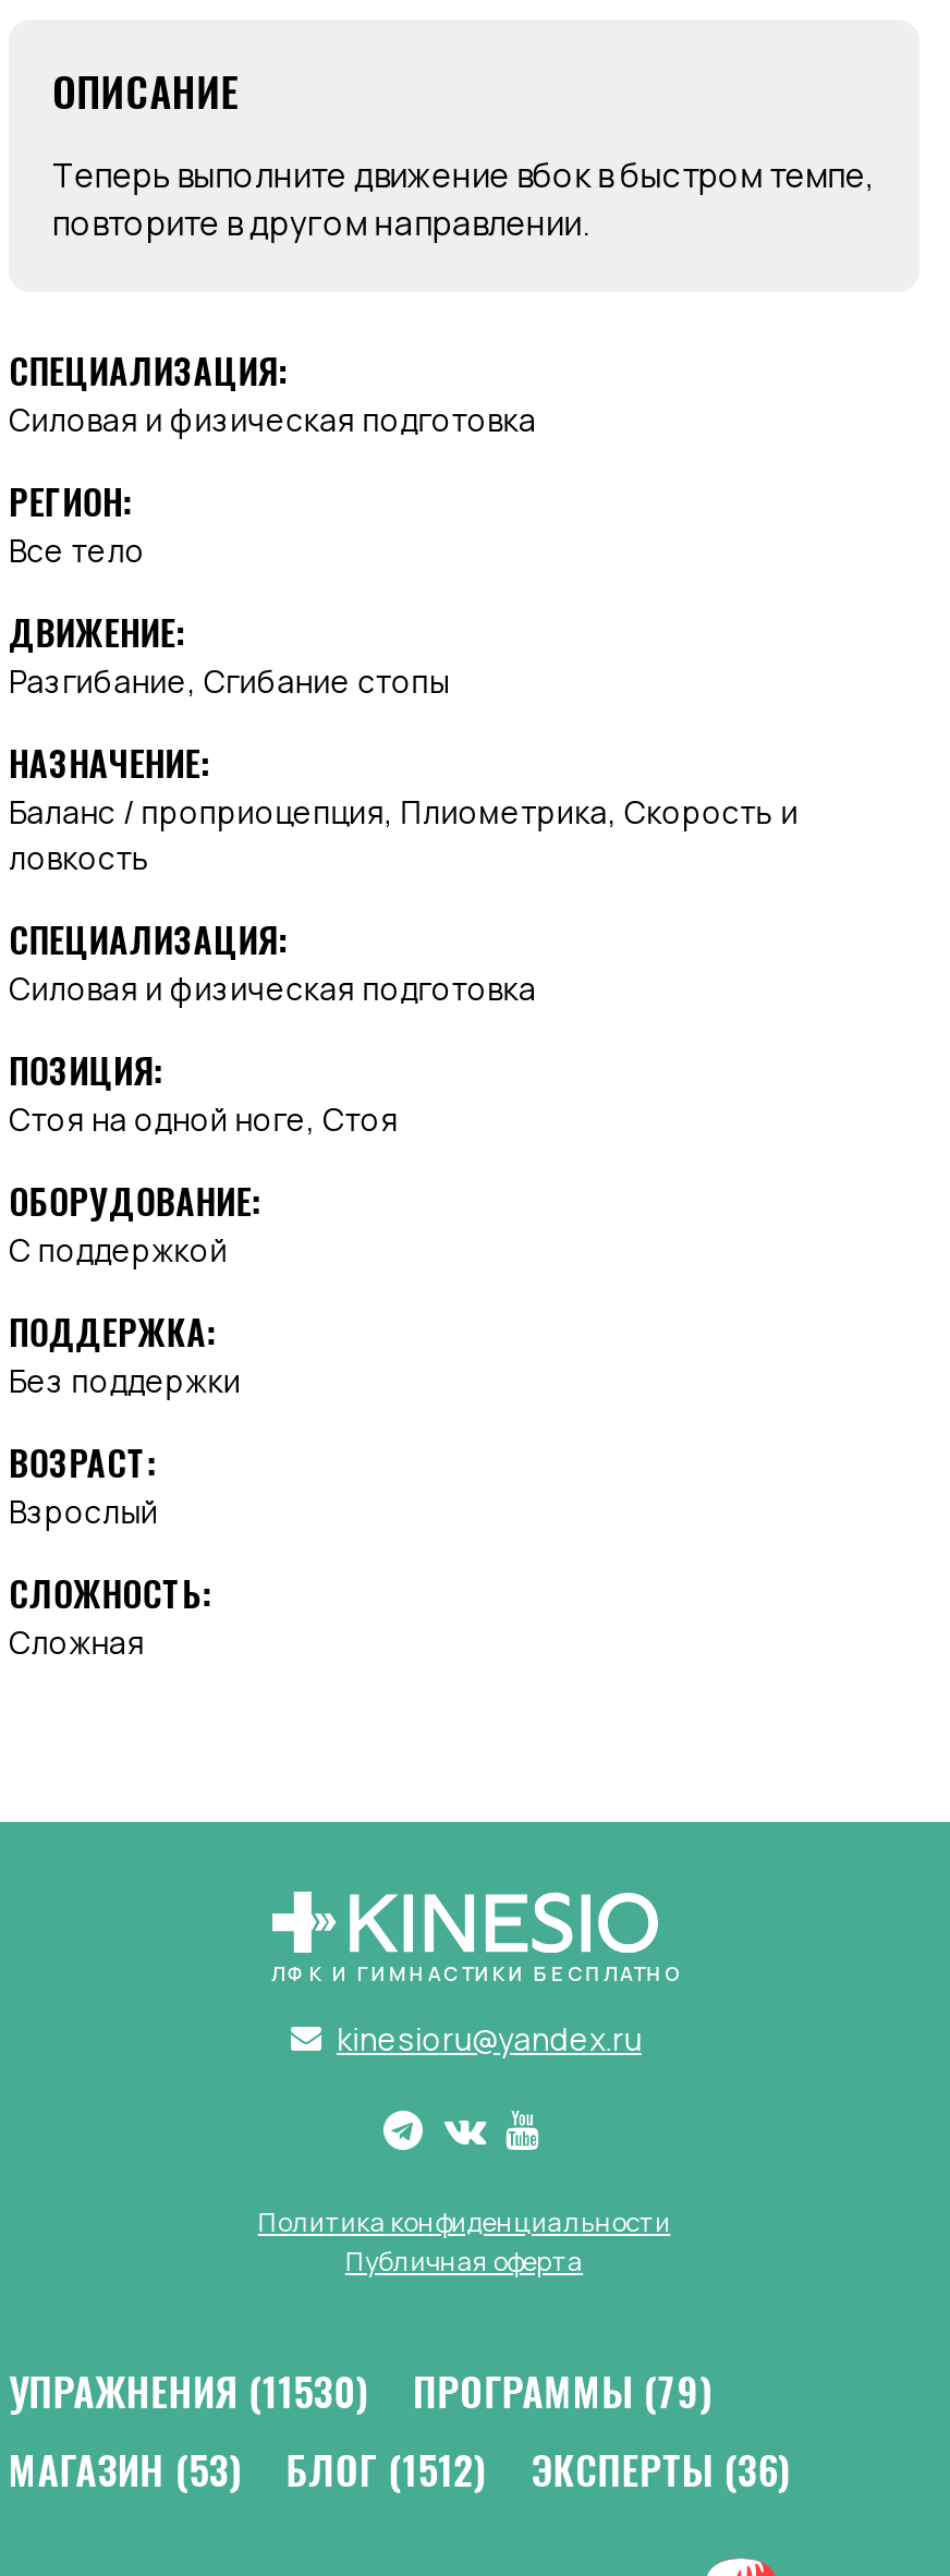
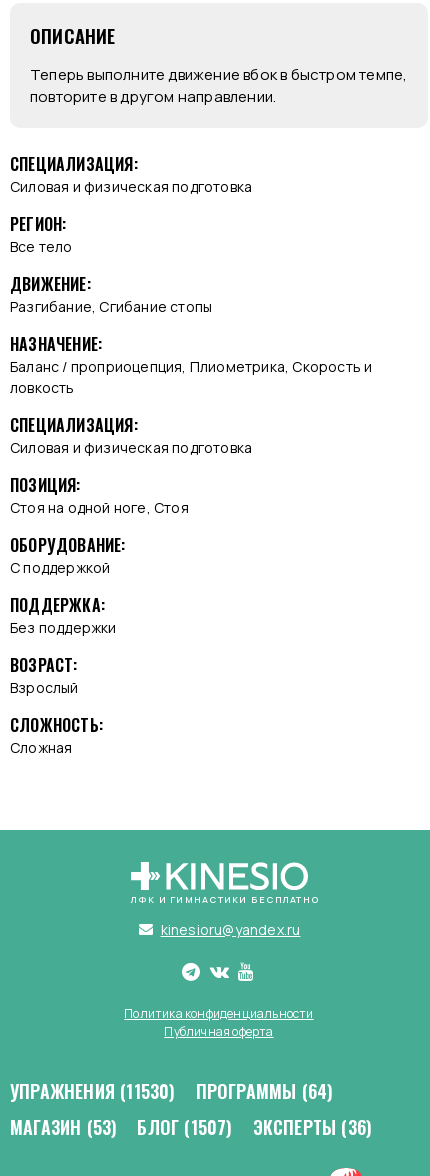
- УПРАЖНЕНИЯ (11530) ПРОГРАММЫ (79)
+ УПРАЖНЕНИЯ (11530) ПРОГРАММЫ (64)

- МАГАЗИН (53) БЛОГ (1512) ЭКСПЕРТЫ (36)
+ МАГАЗИН (53) БЛОГ (1507) ЭКСПЕРТЫ (36)
